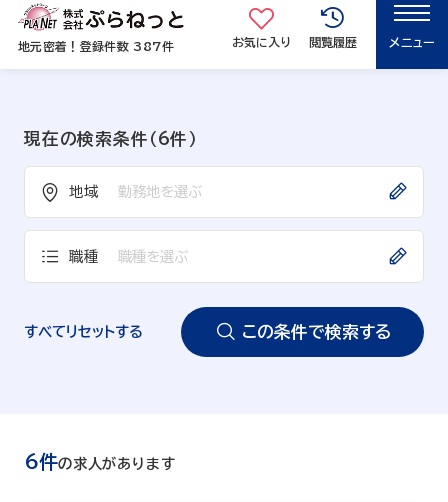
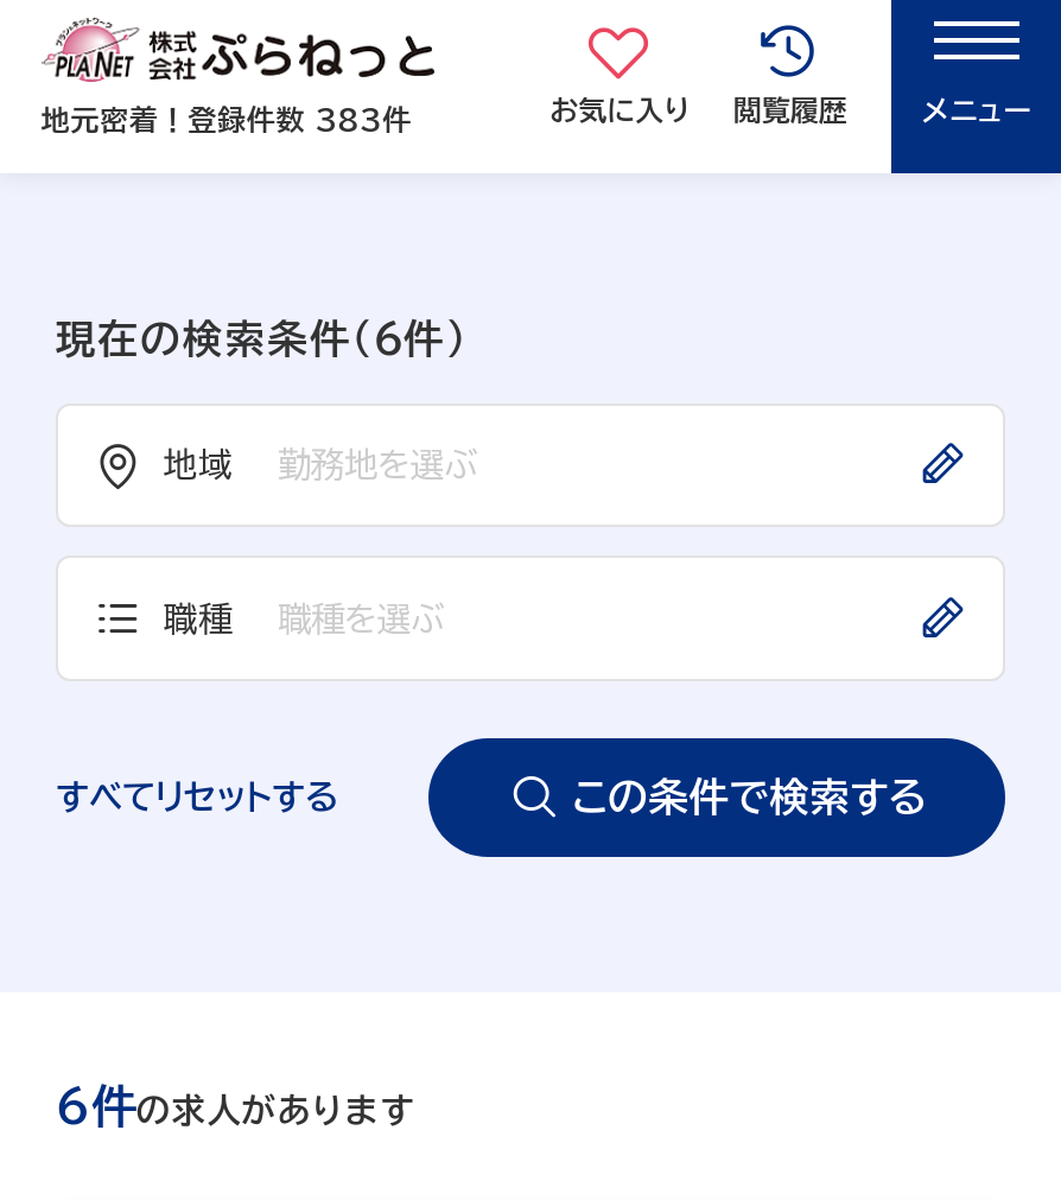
- 地元密着！登録件数 387件
+ 地元密着！登録件数 383件
